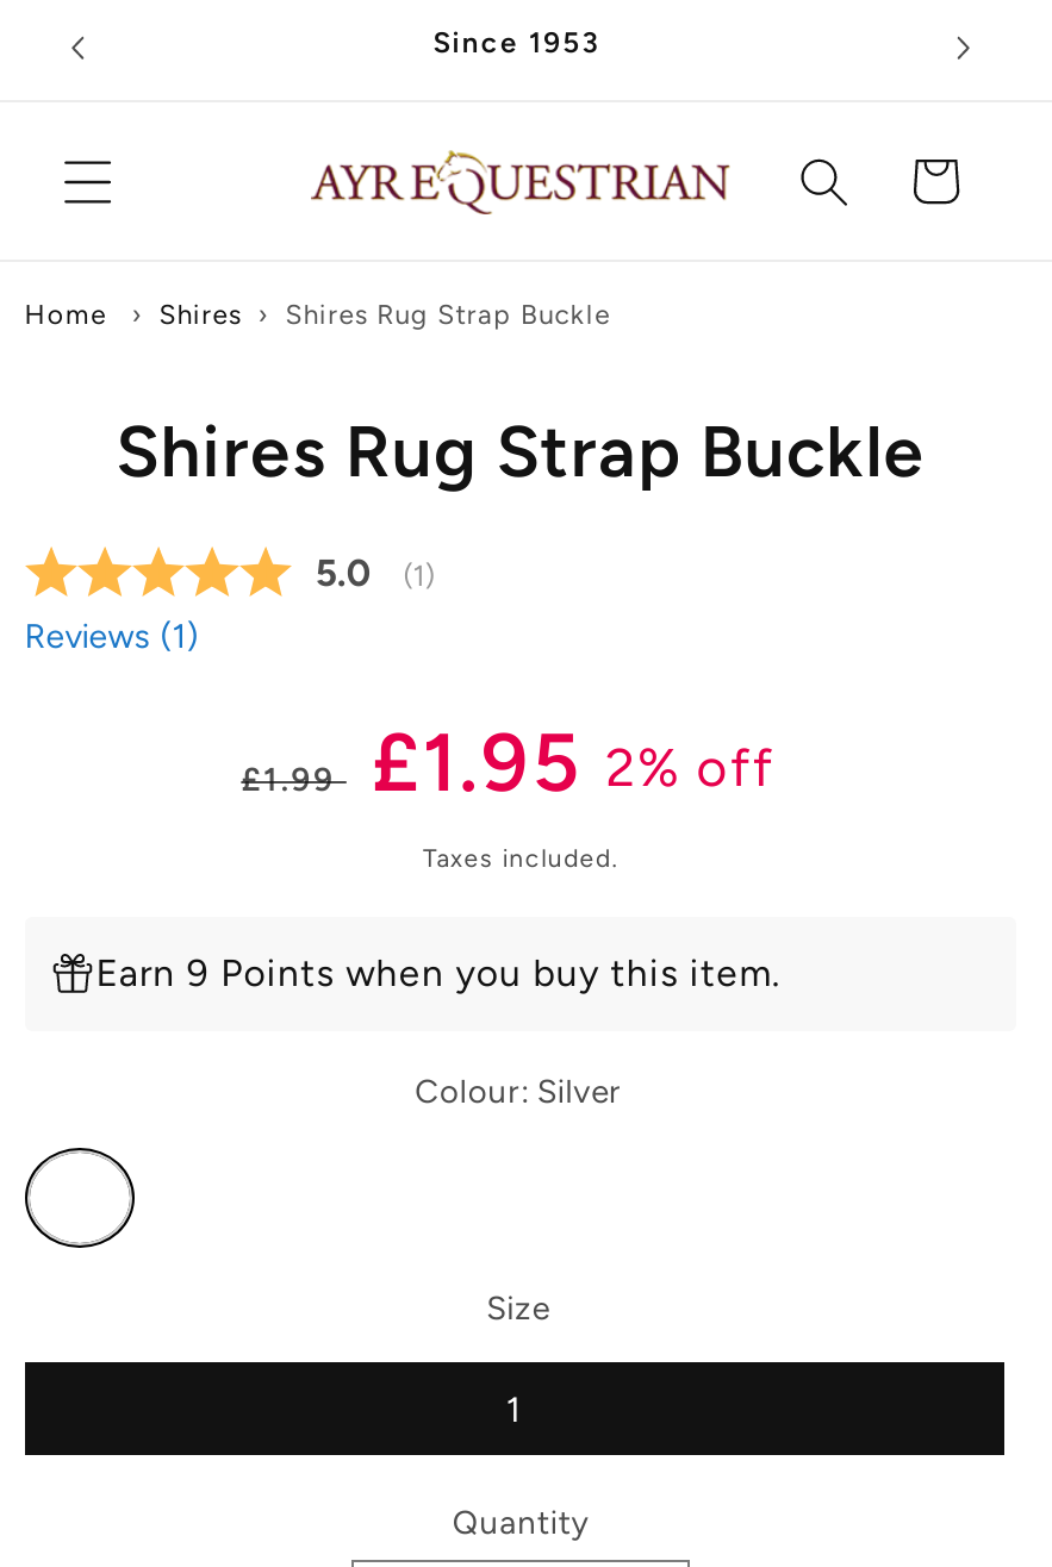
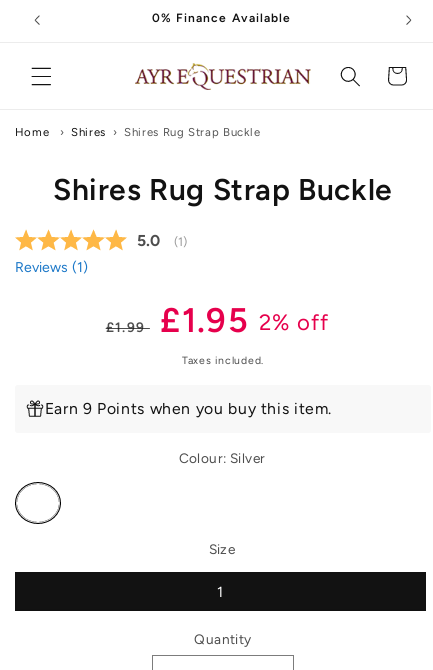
- Since 1953
+ 0% Finance Available
